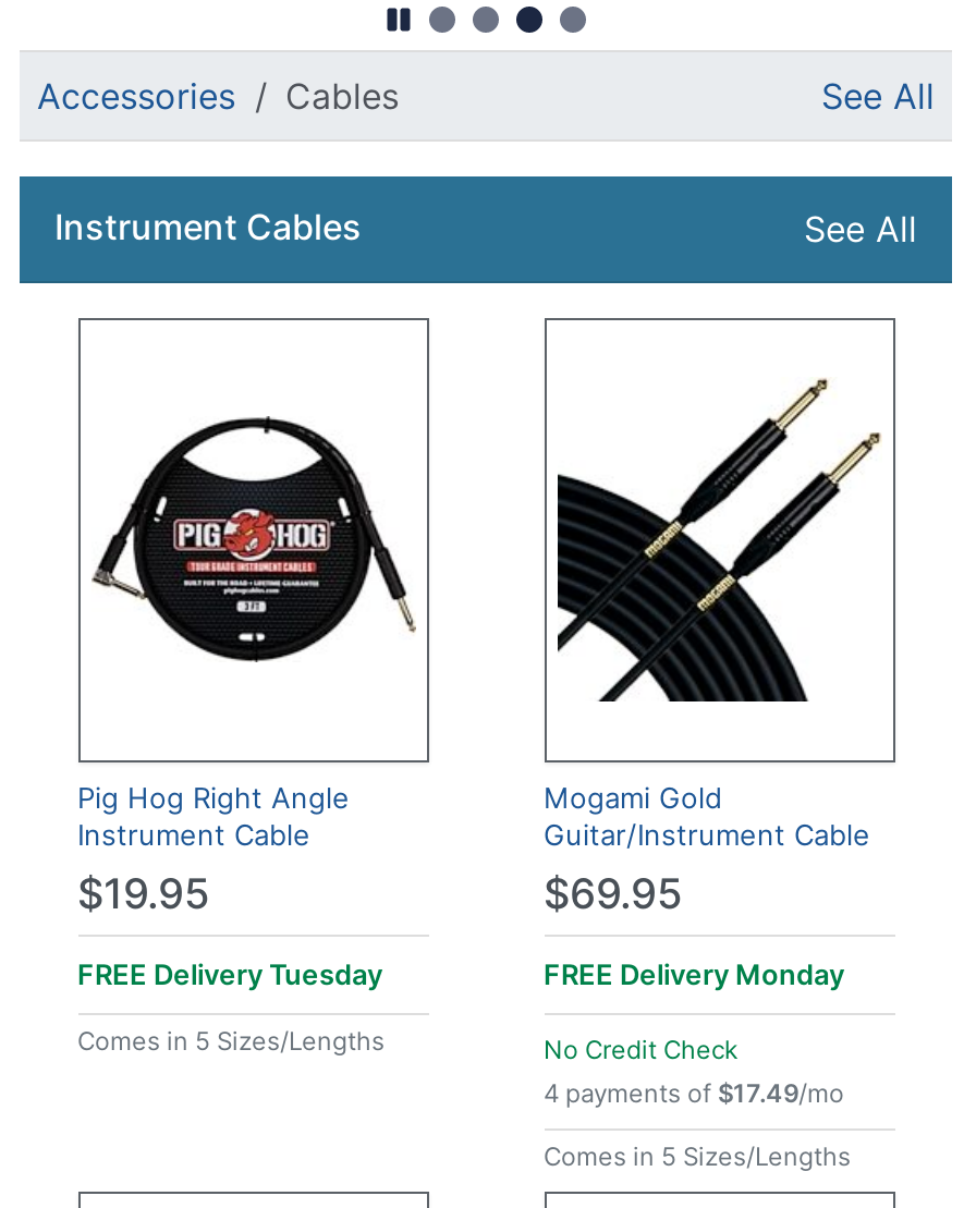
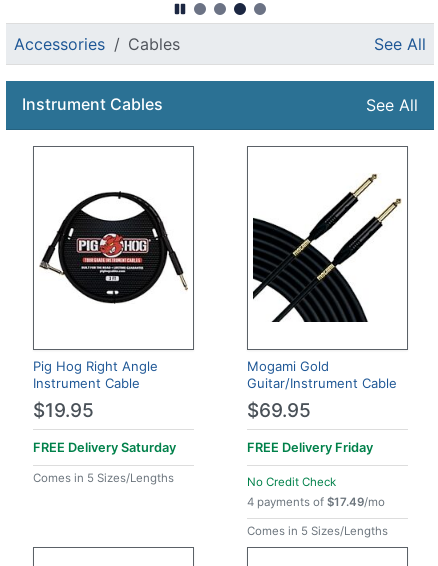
- FREE Delivery Tuesday
+ FREE Delivery Saturday

- FREE Delivery Monday
+ FREE Delivery Friday
